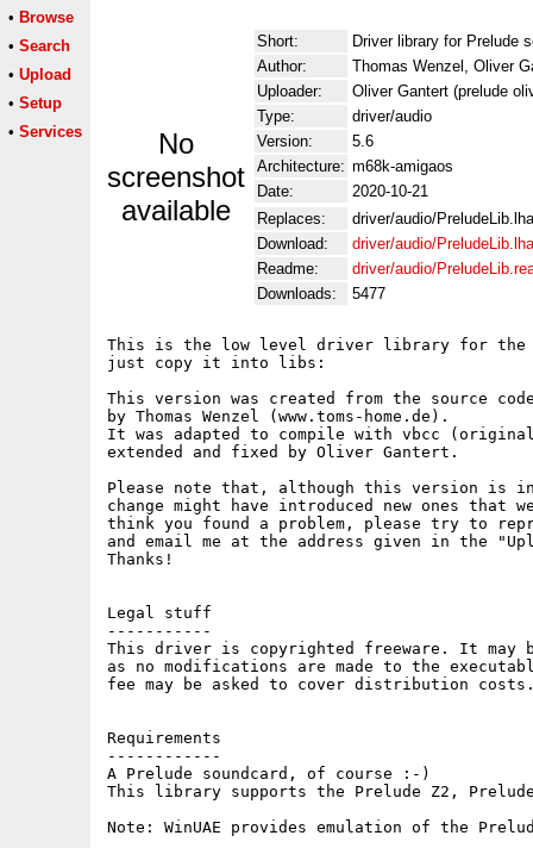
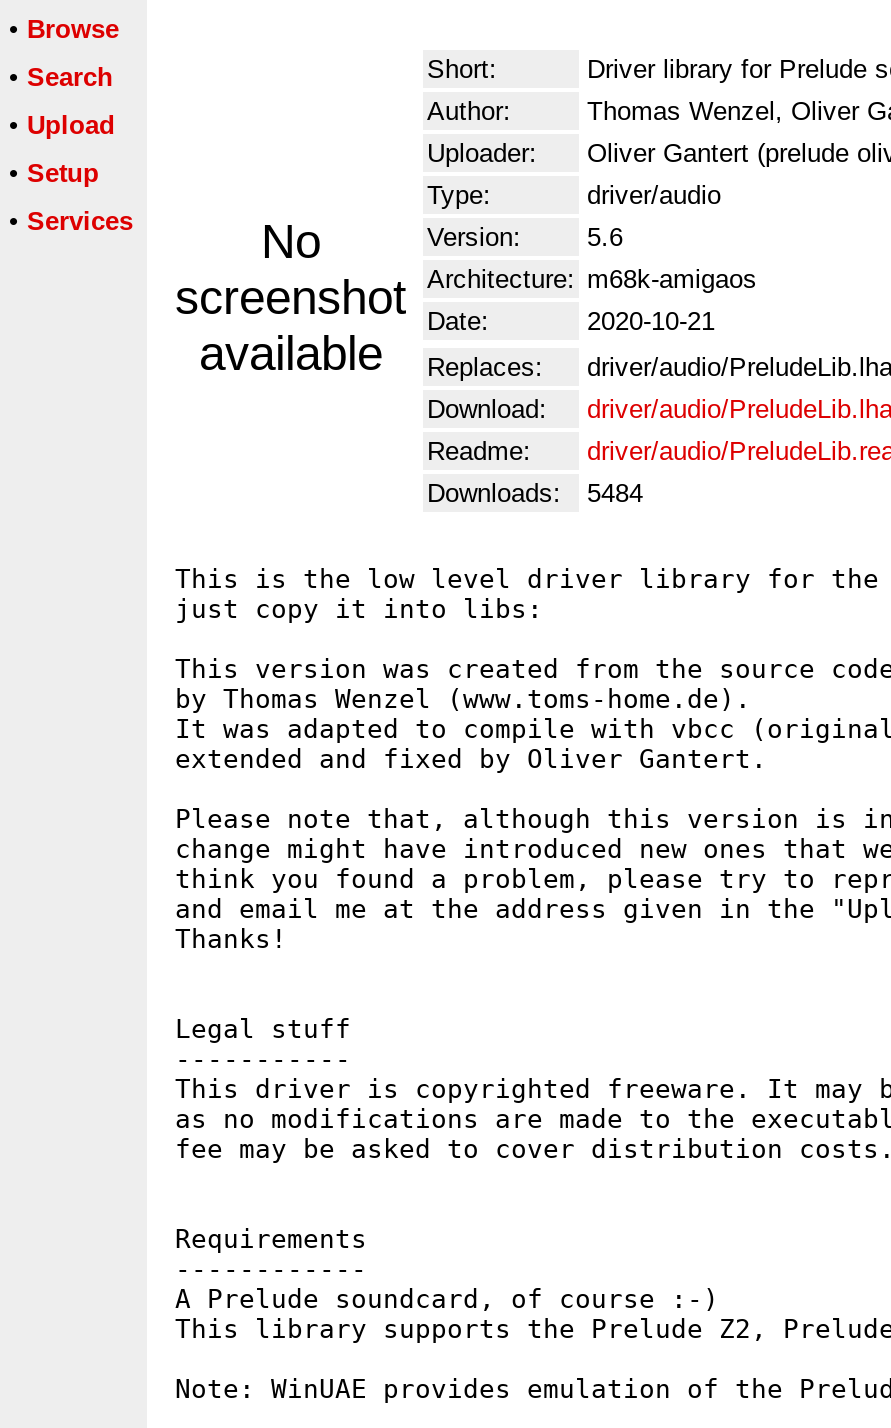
- Downloads: 5477
+ Downloads: 5484
